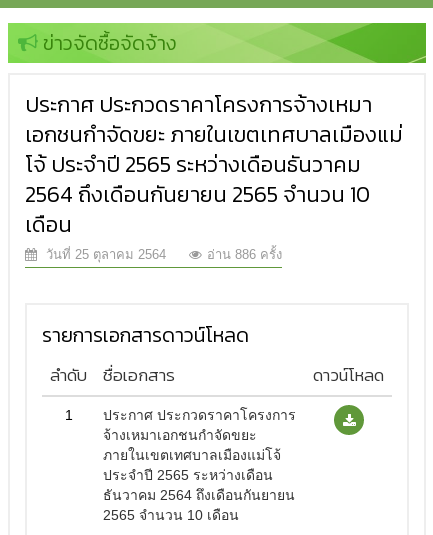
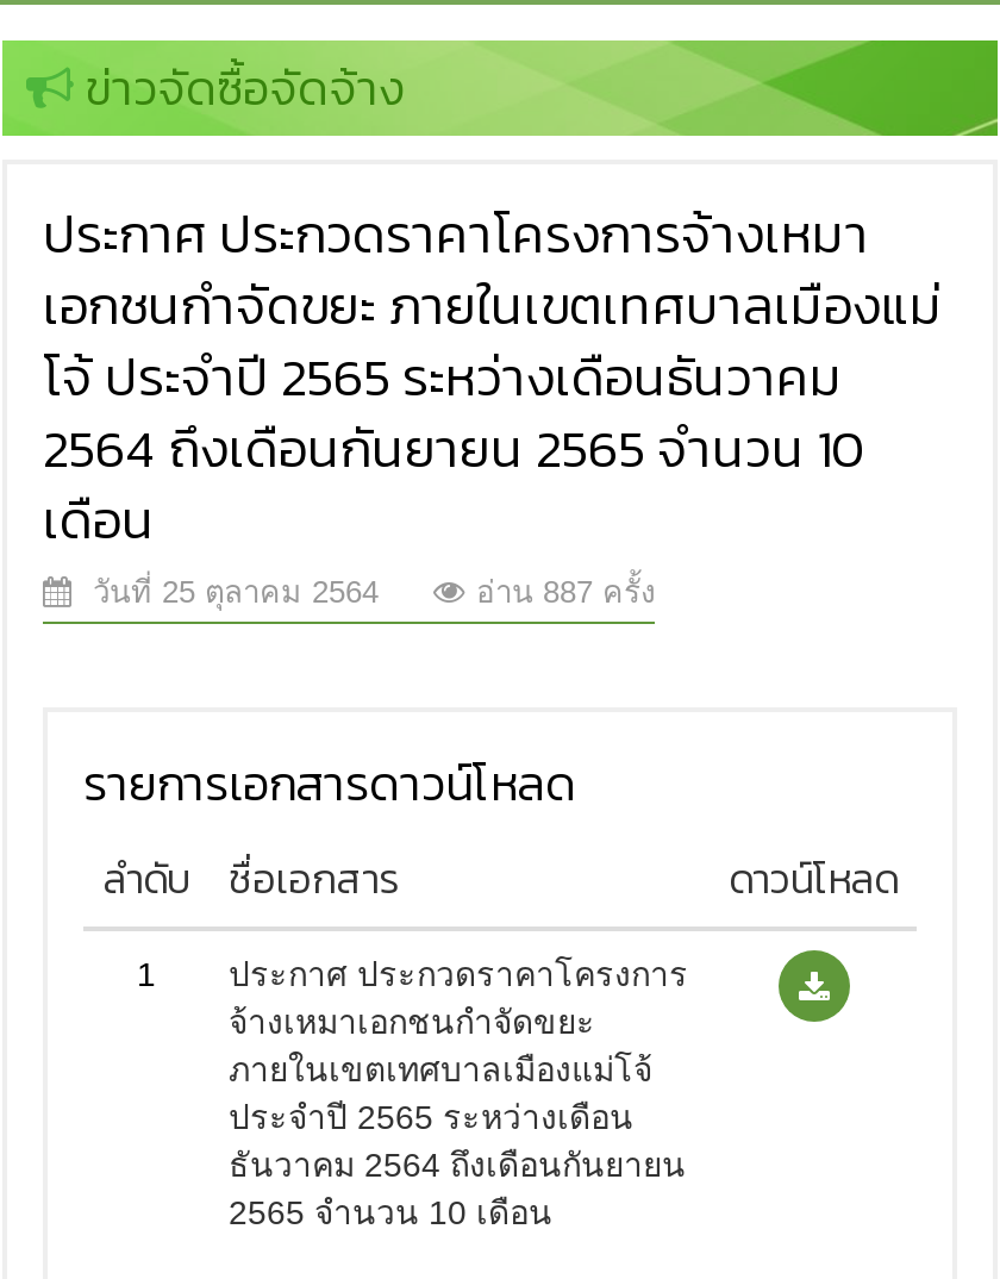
- อ่าน 886 ครั้ง
+ อ่าน 887 ครั้ง
